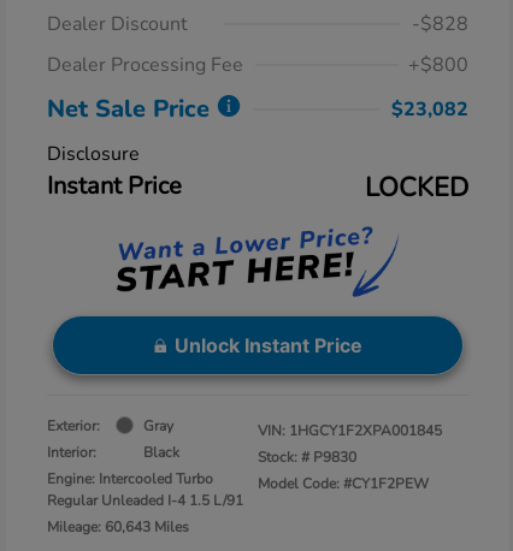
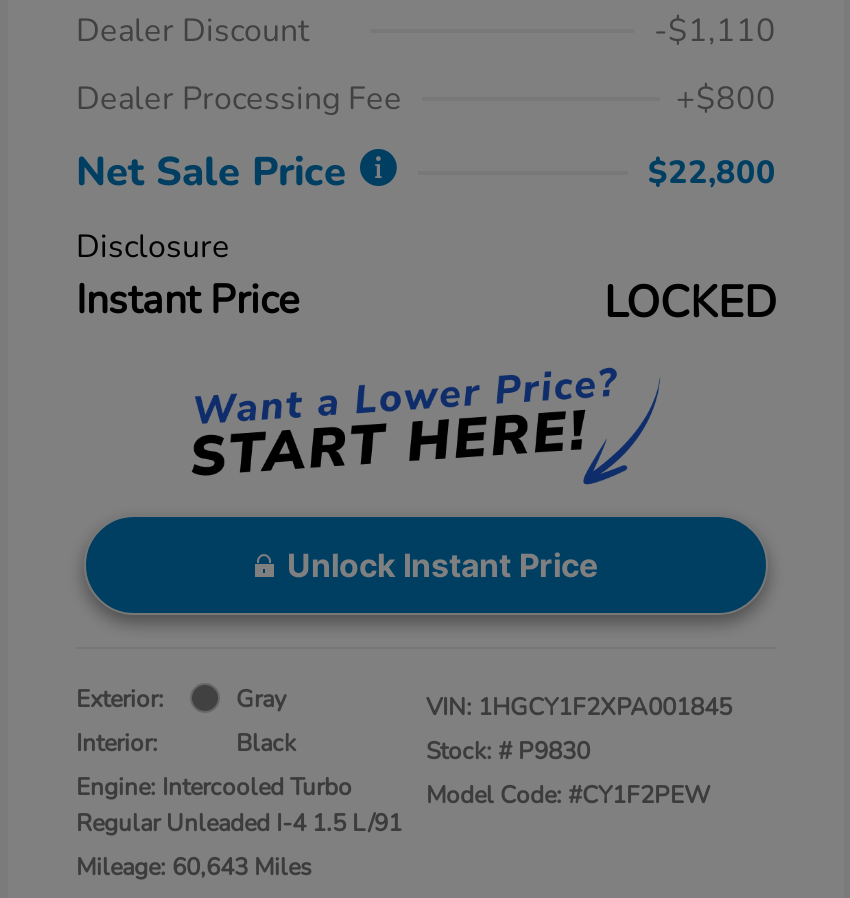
- -$828
+ -$1,110

- $23,082
+ $22,800
